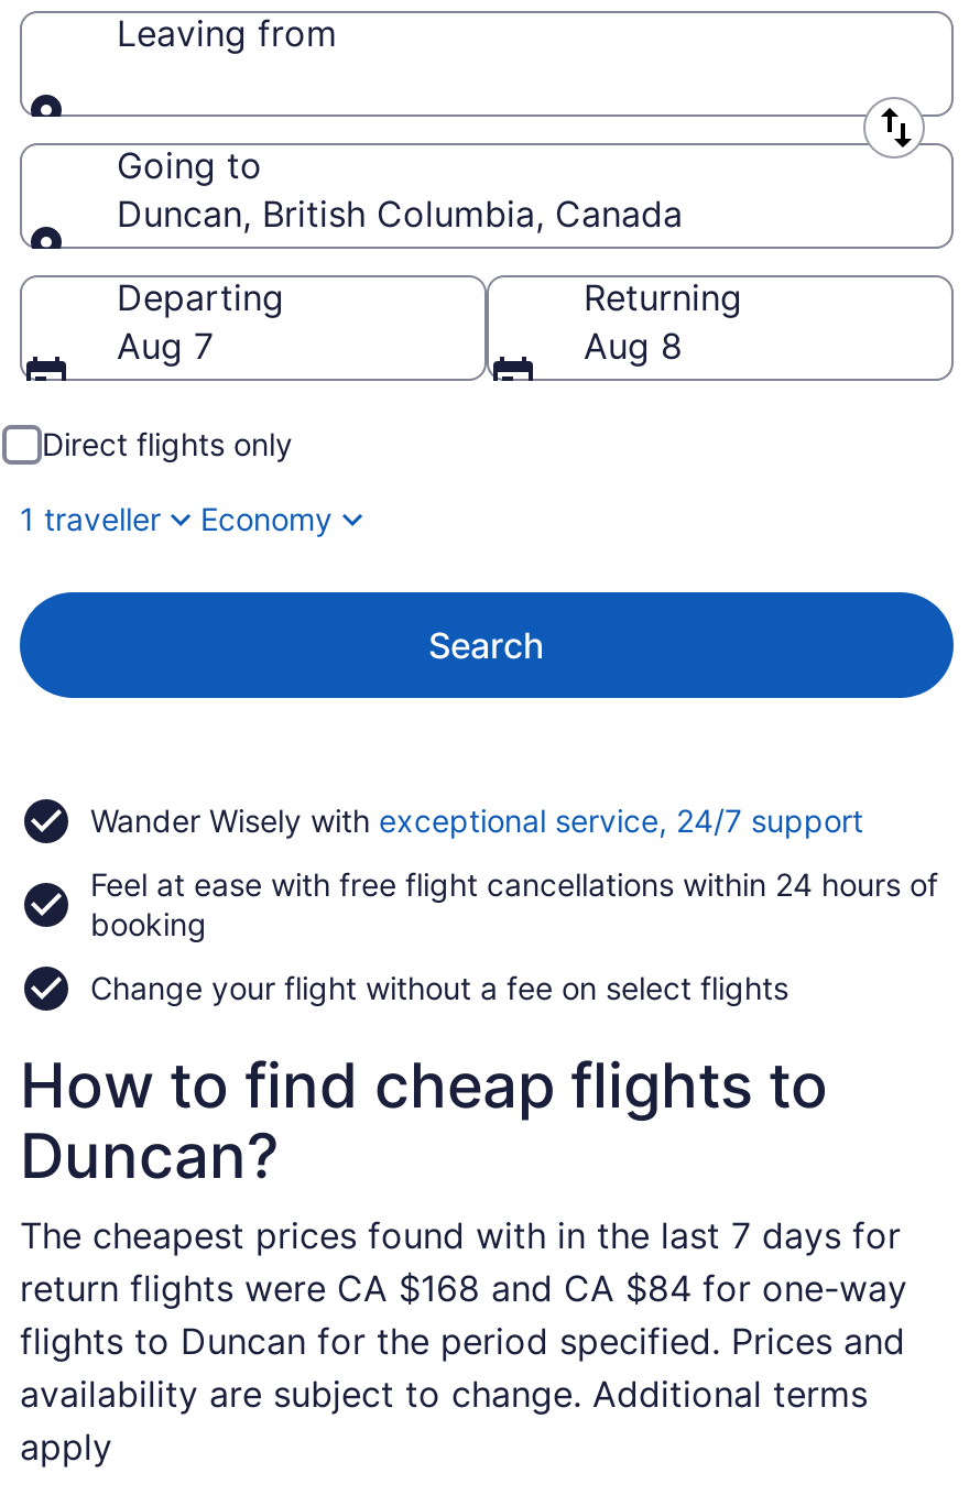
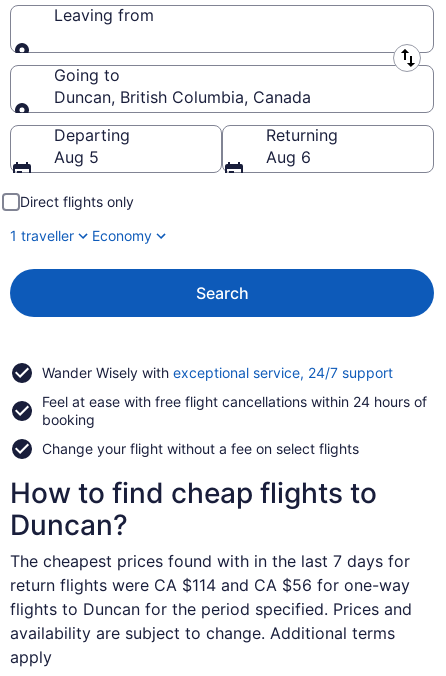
- Aug 7
+ Aug 5

- Aug 8
+ Aug 6

- return flights were CA $168 and CA $84 for one-way
+ return flights were CA $114 and CA $56 for one-way
